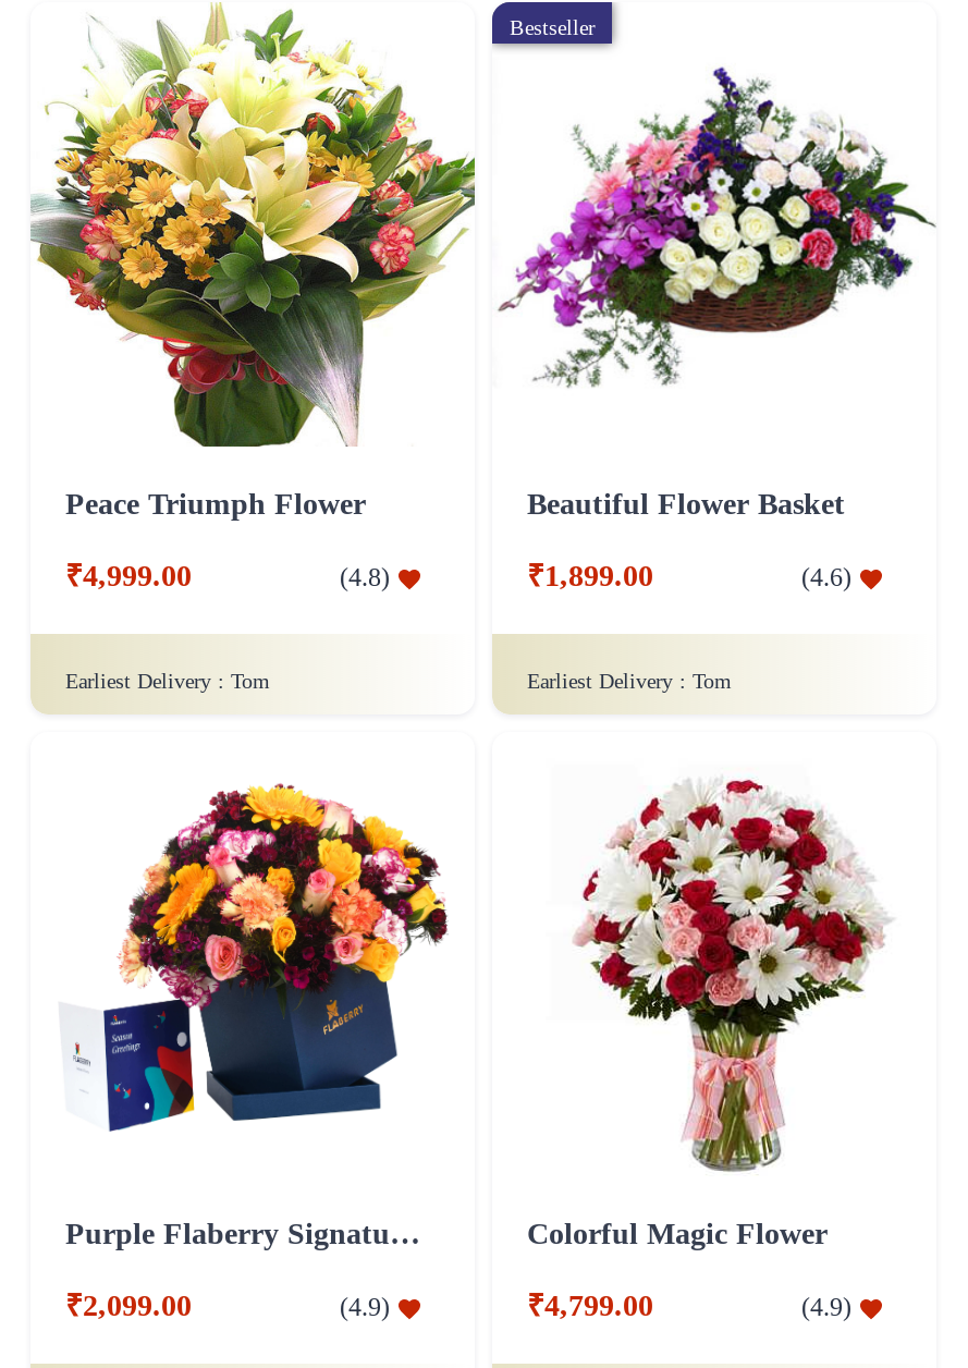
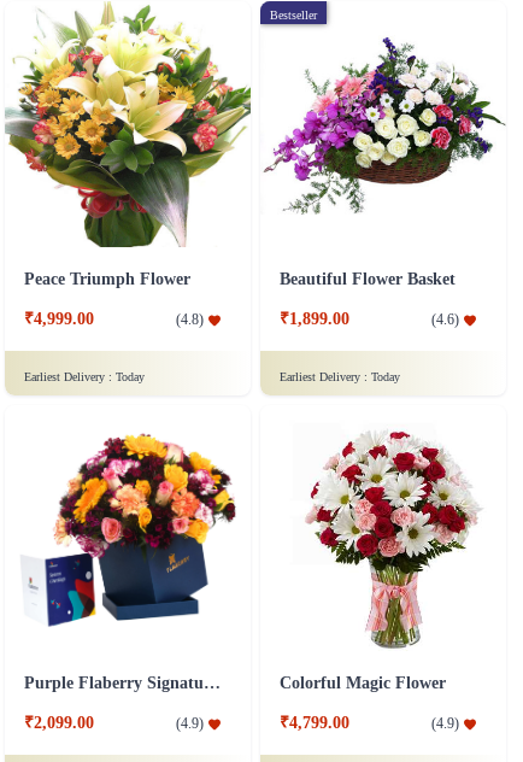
- Earliest Delivery : Tom
+ Earliest Delivery : Today

- Earliest Delivery : Tom
+ Earliest Delivery : Today
